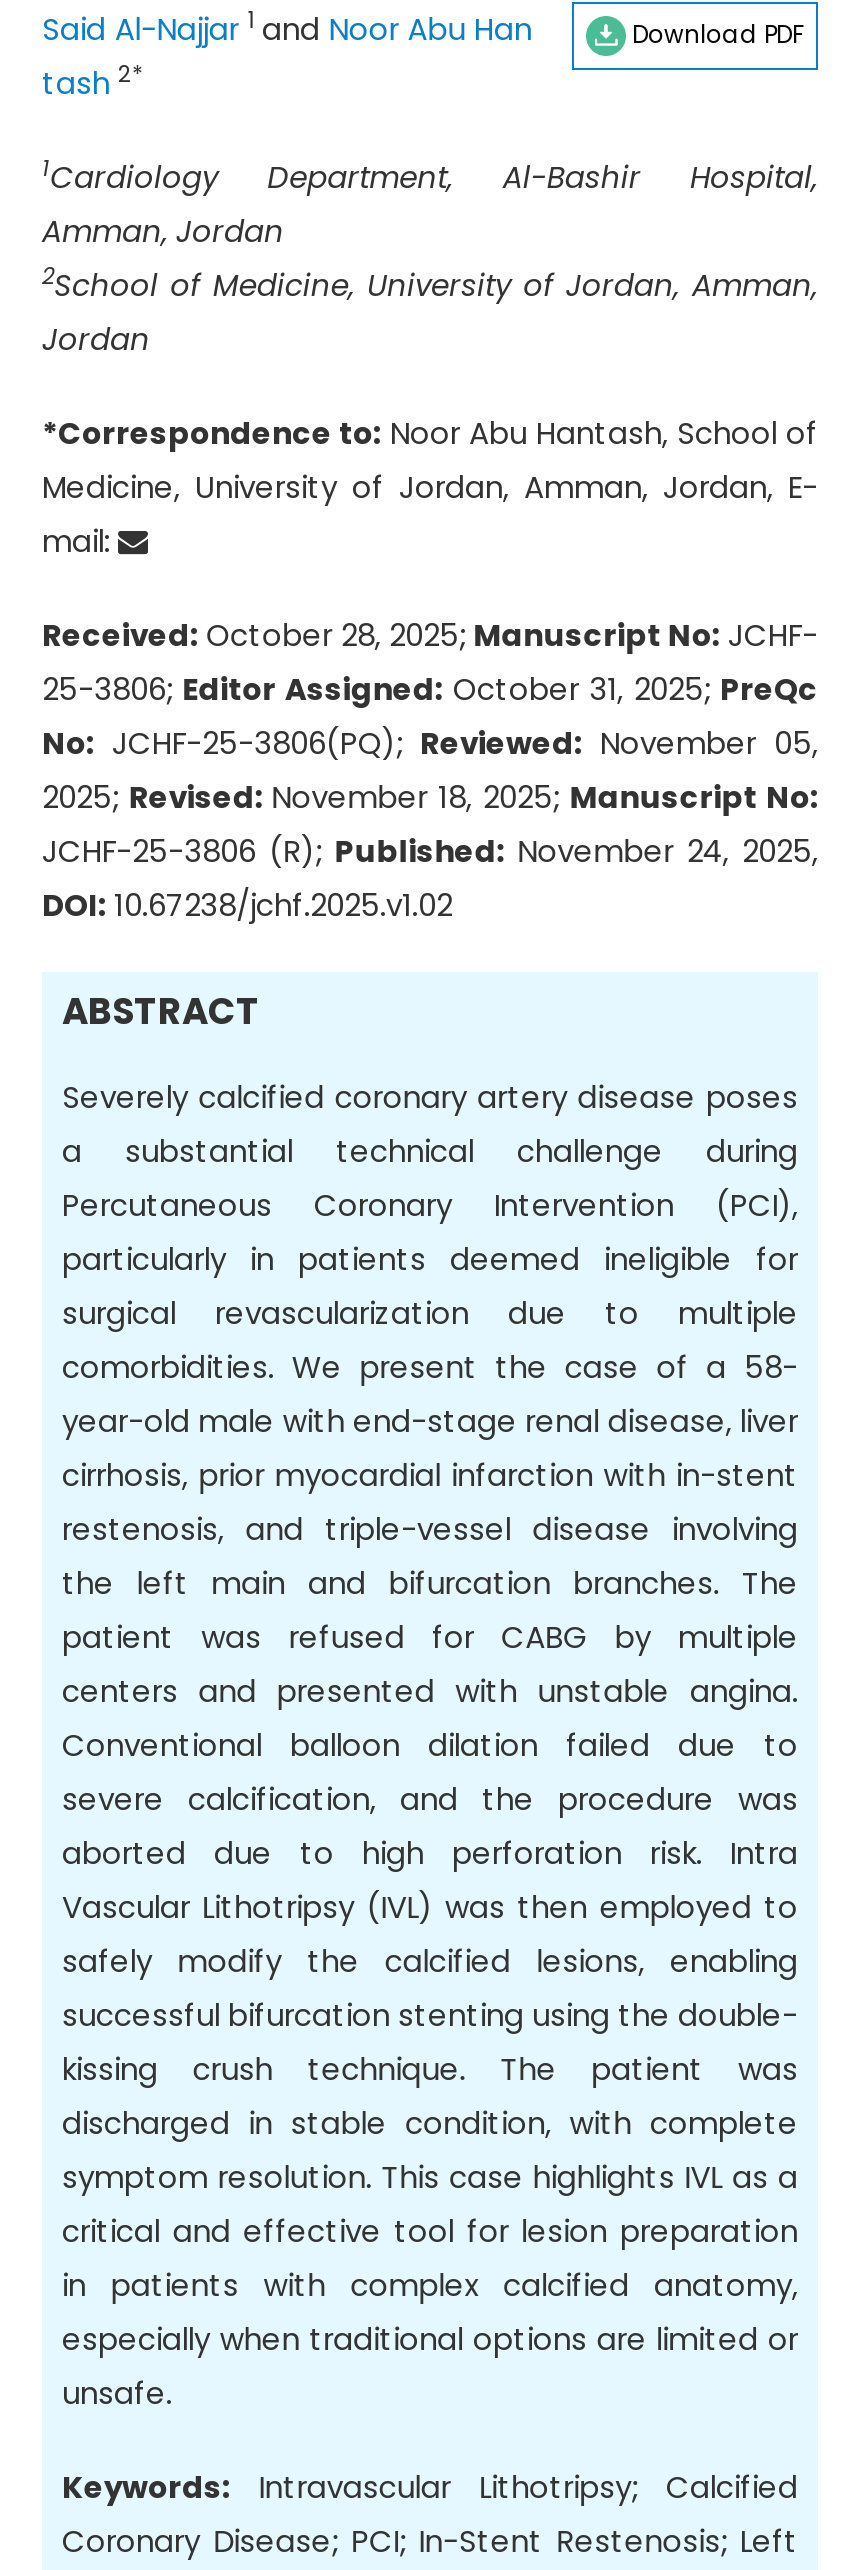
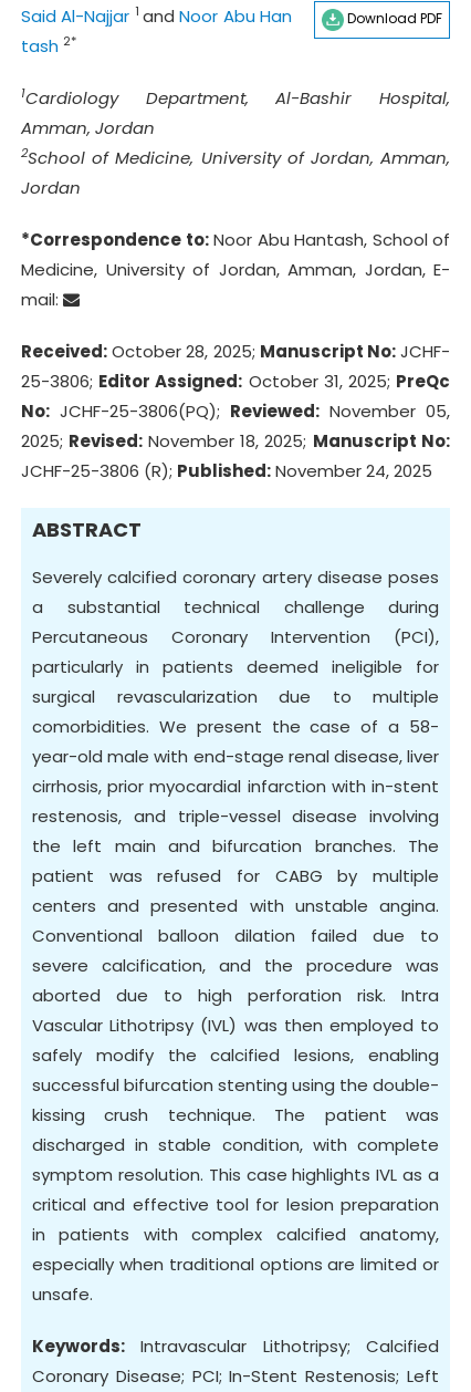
- JCHF-25-3806 (R); Published: November 24, 2025,
- DOI: 10.67238/jchf.2025.v1.02
+ JCHF-25-3806 (R); Published: November 24, 2025
